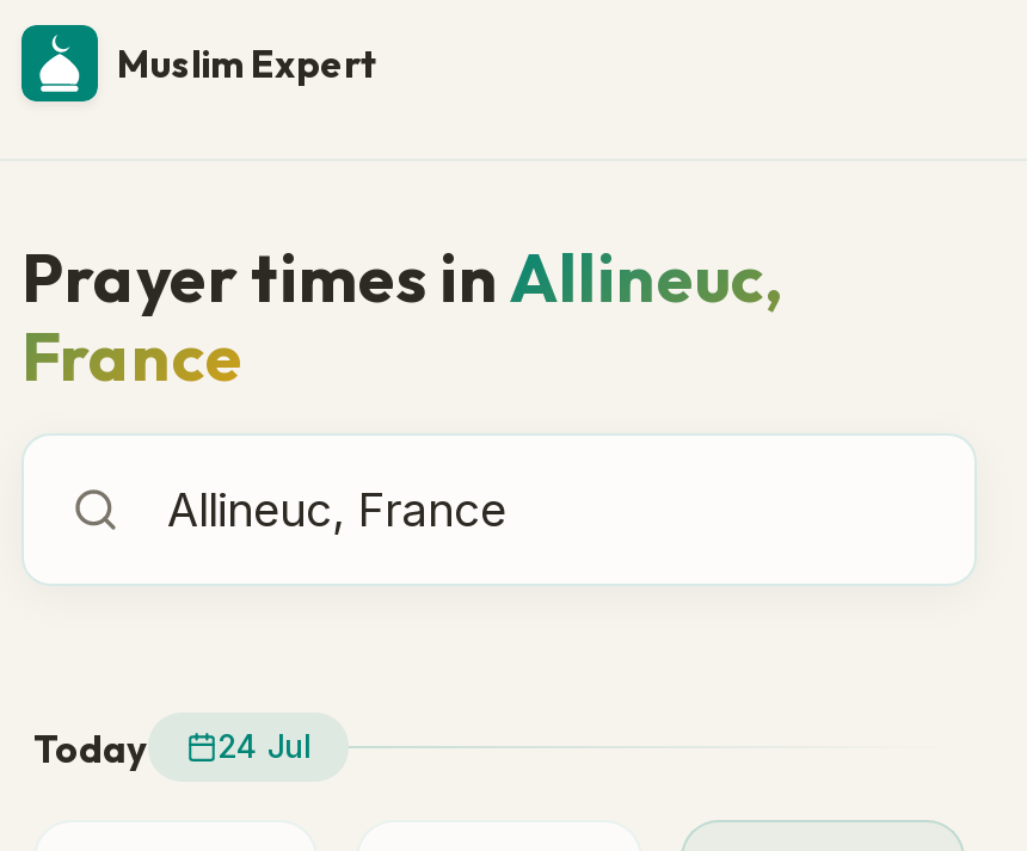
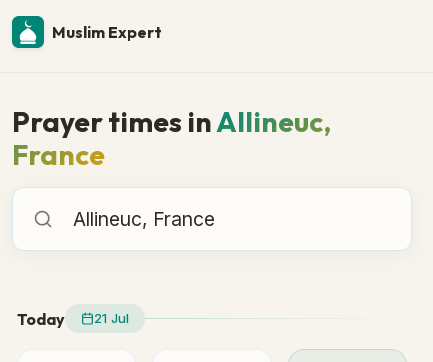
- Today 24 Jul
+ Today 21 Jul
